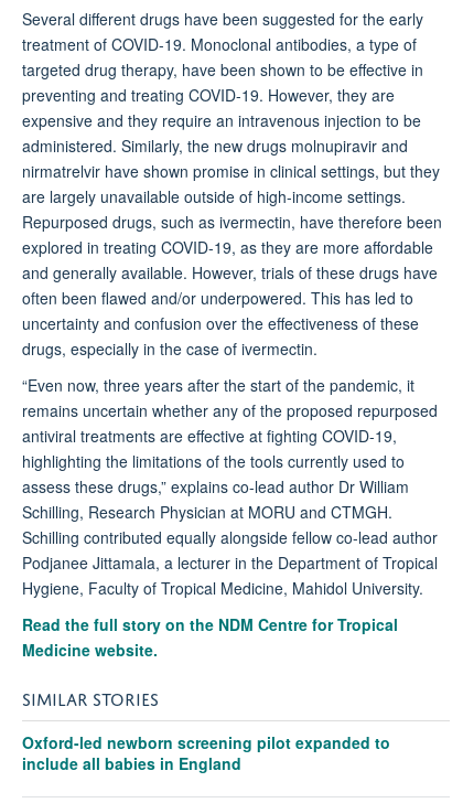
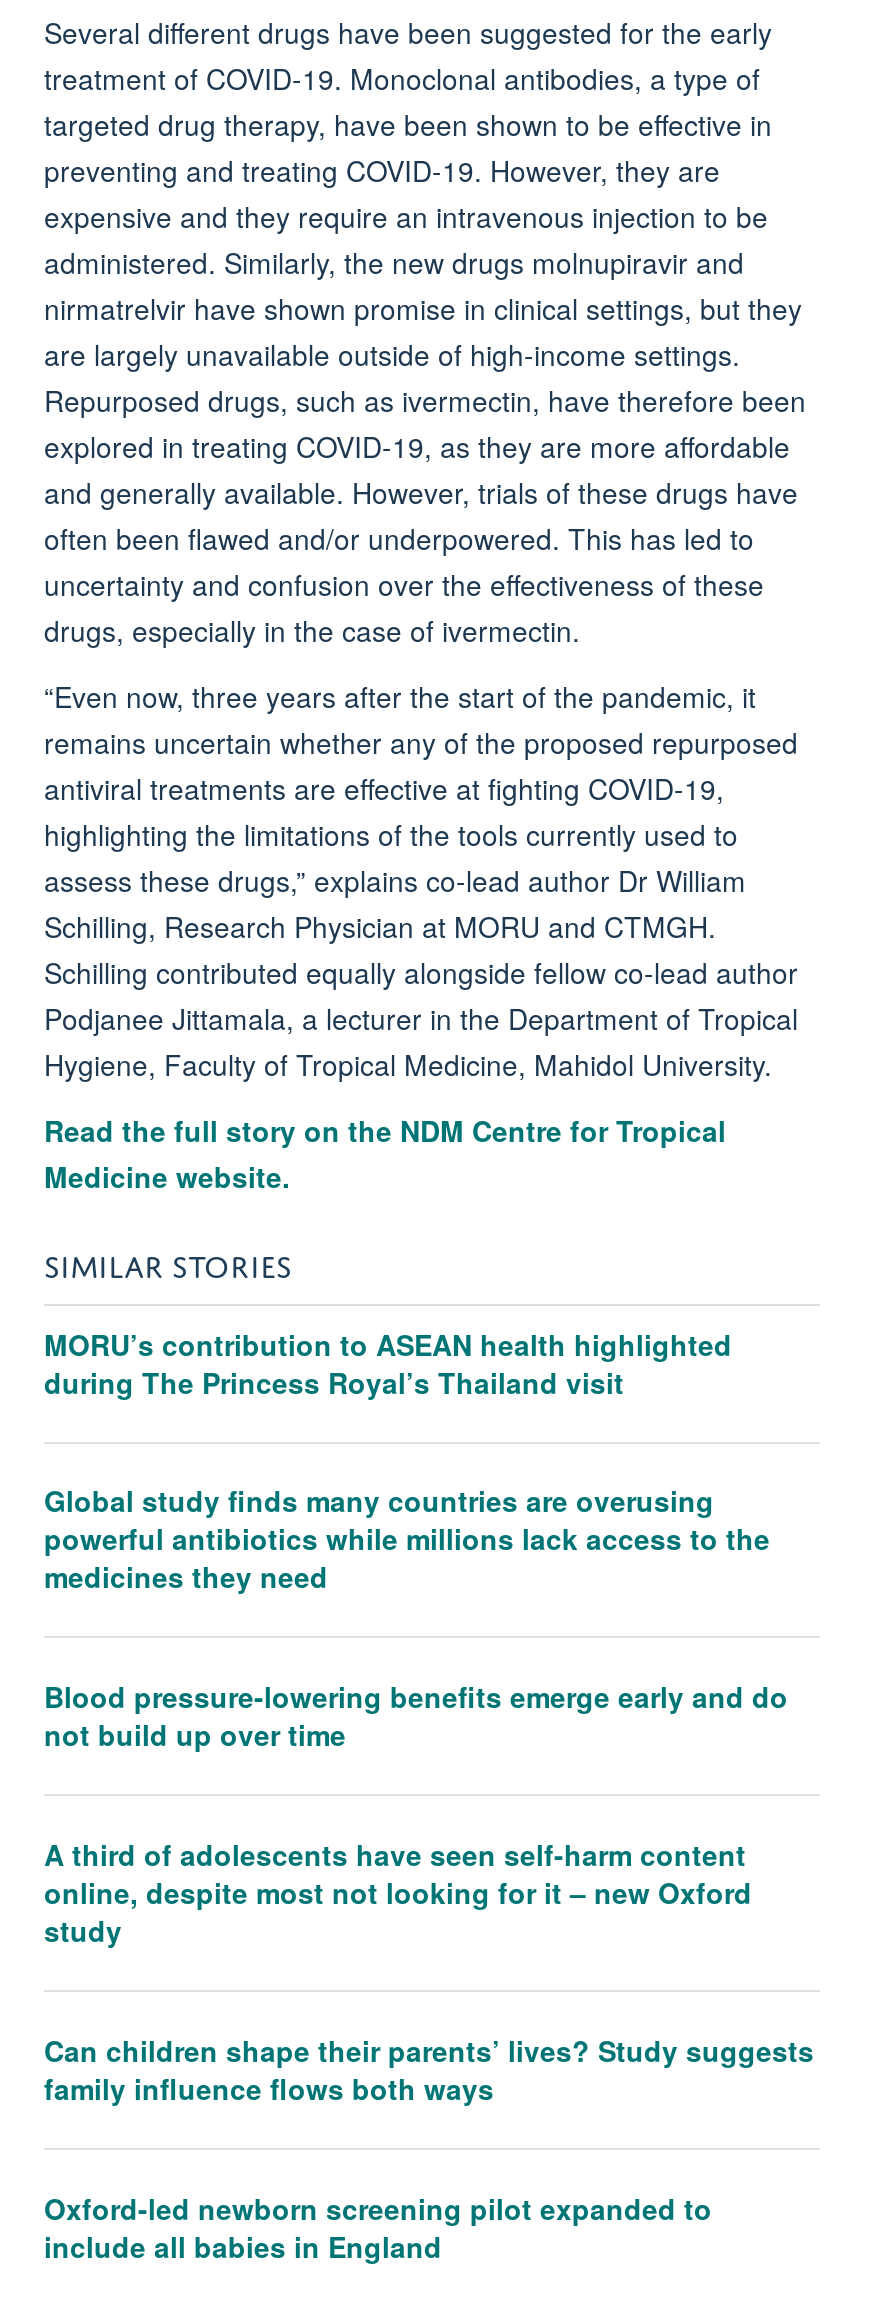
+ MORU’s contribution to ASEAN health highlighted
+ during The Princess Royal’s Thailand visit
+ Global study finds many countries are overusing
+ powerful antibiotics while millions lack access to the
+ medicines they need
+ Blood pressure-lowering benefits emerge early and do
+ not build up over time
+ A third of adolescents have seen self-harm content
+ online, despite most not looking for it – new Oxford
+ study
+ Can children shape their parents’ lives? Study suggests
+ family influence flows both ways
